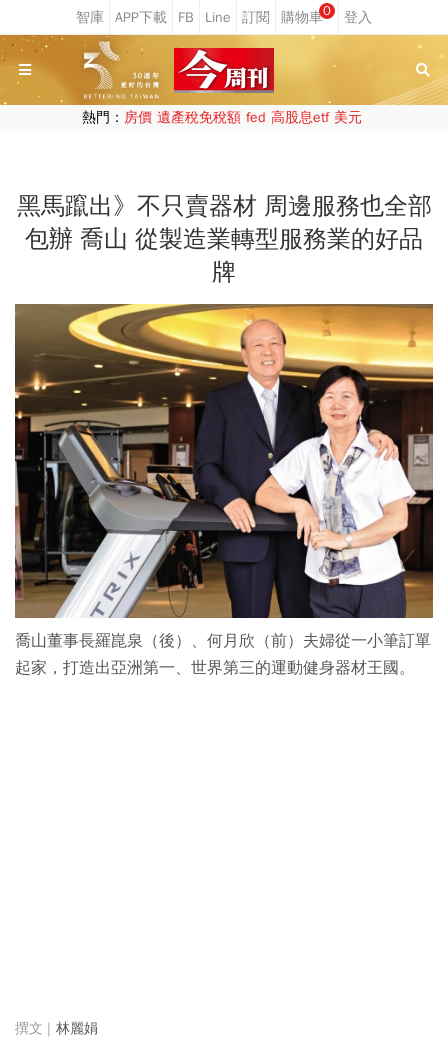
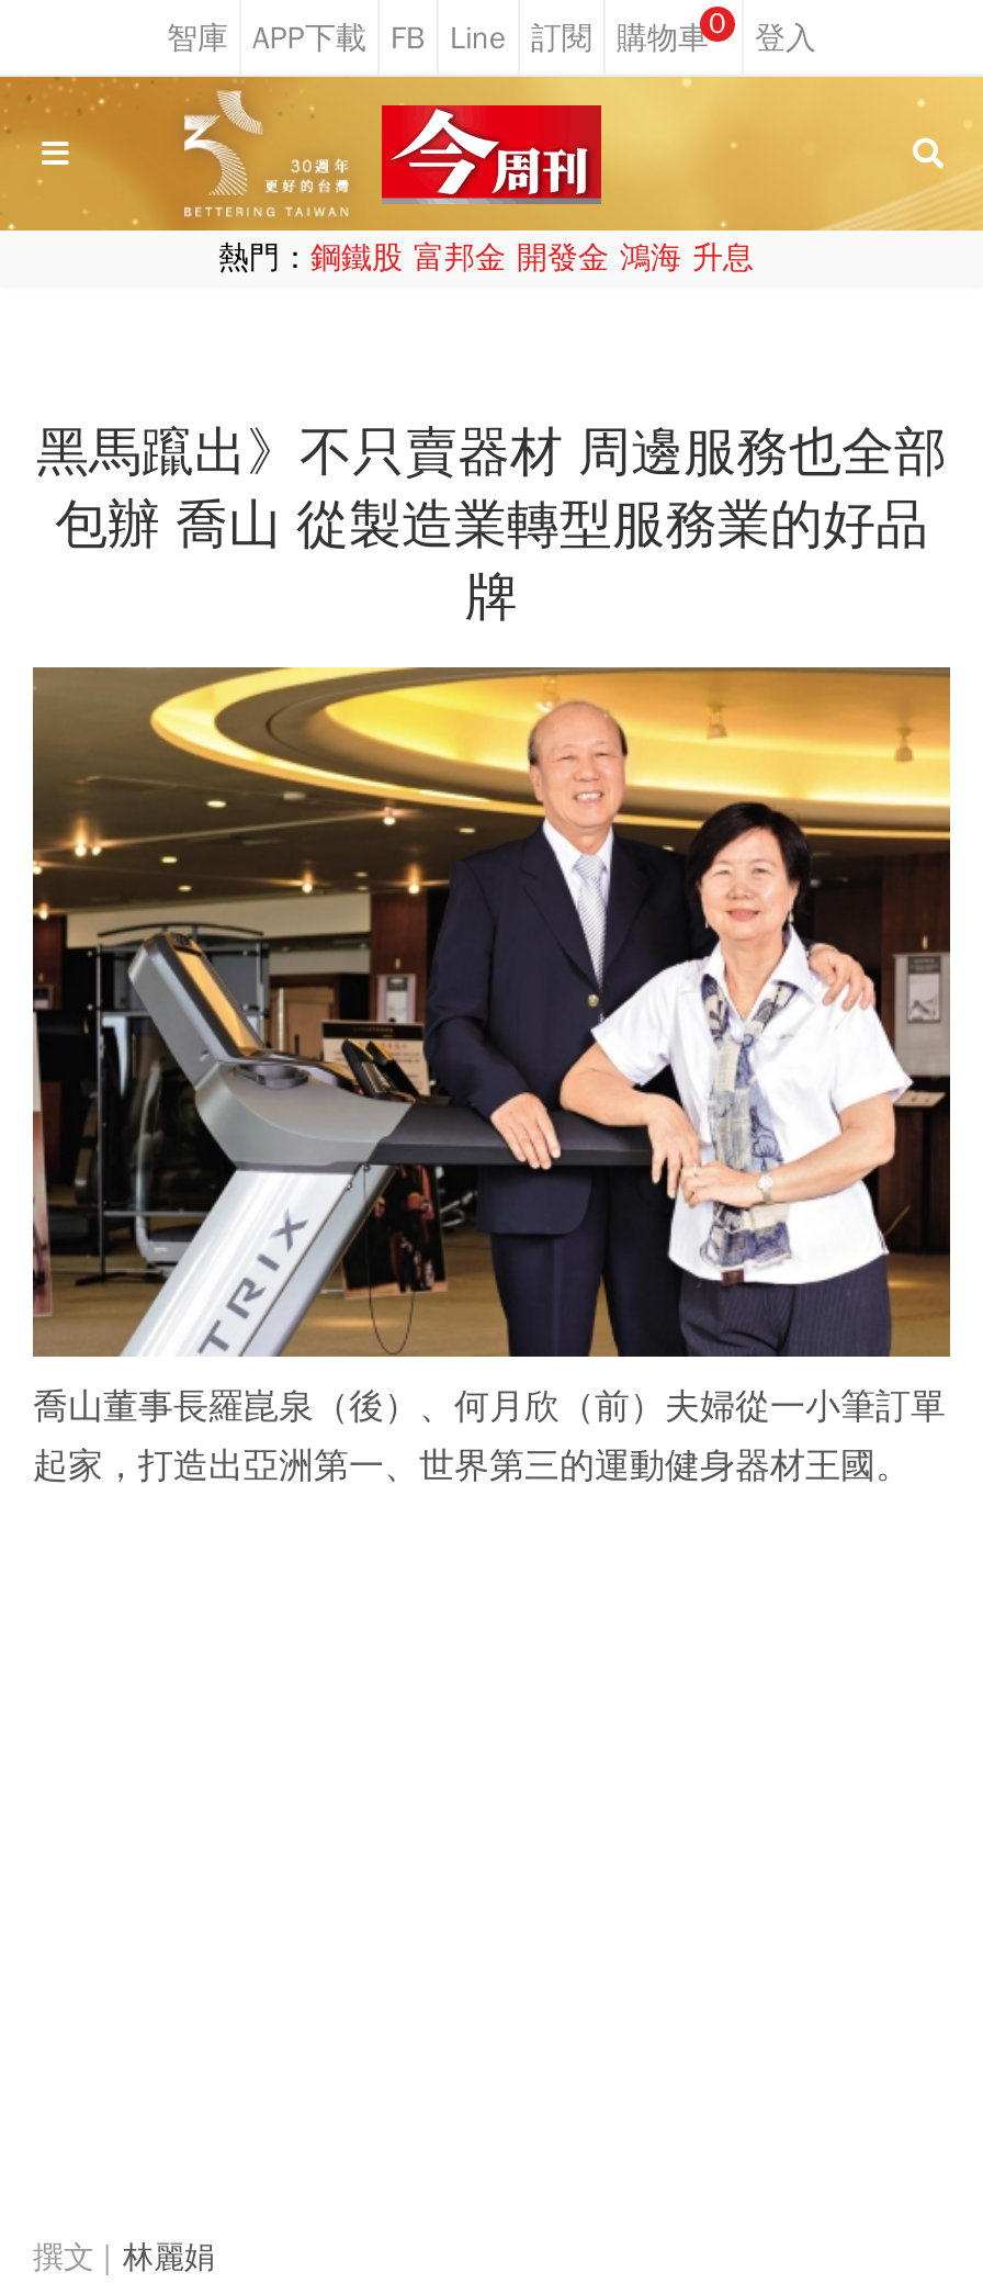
- 熱門：房價 遺產稅免稅額 fed 高股息etf 美元
+ 熱門：鋼鐵股 富邦金 開發金 鴻海 升息
